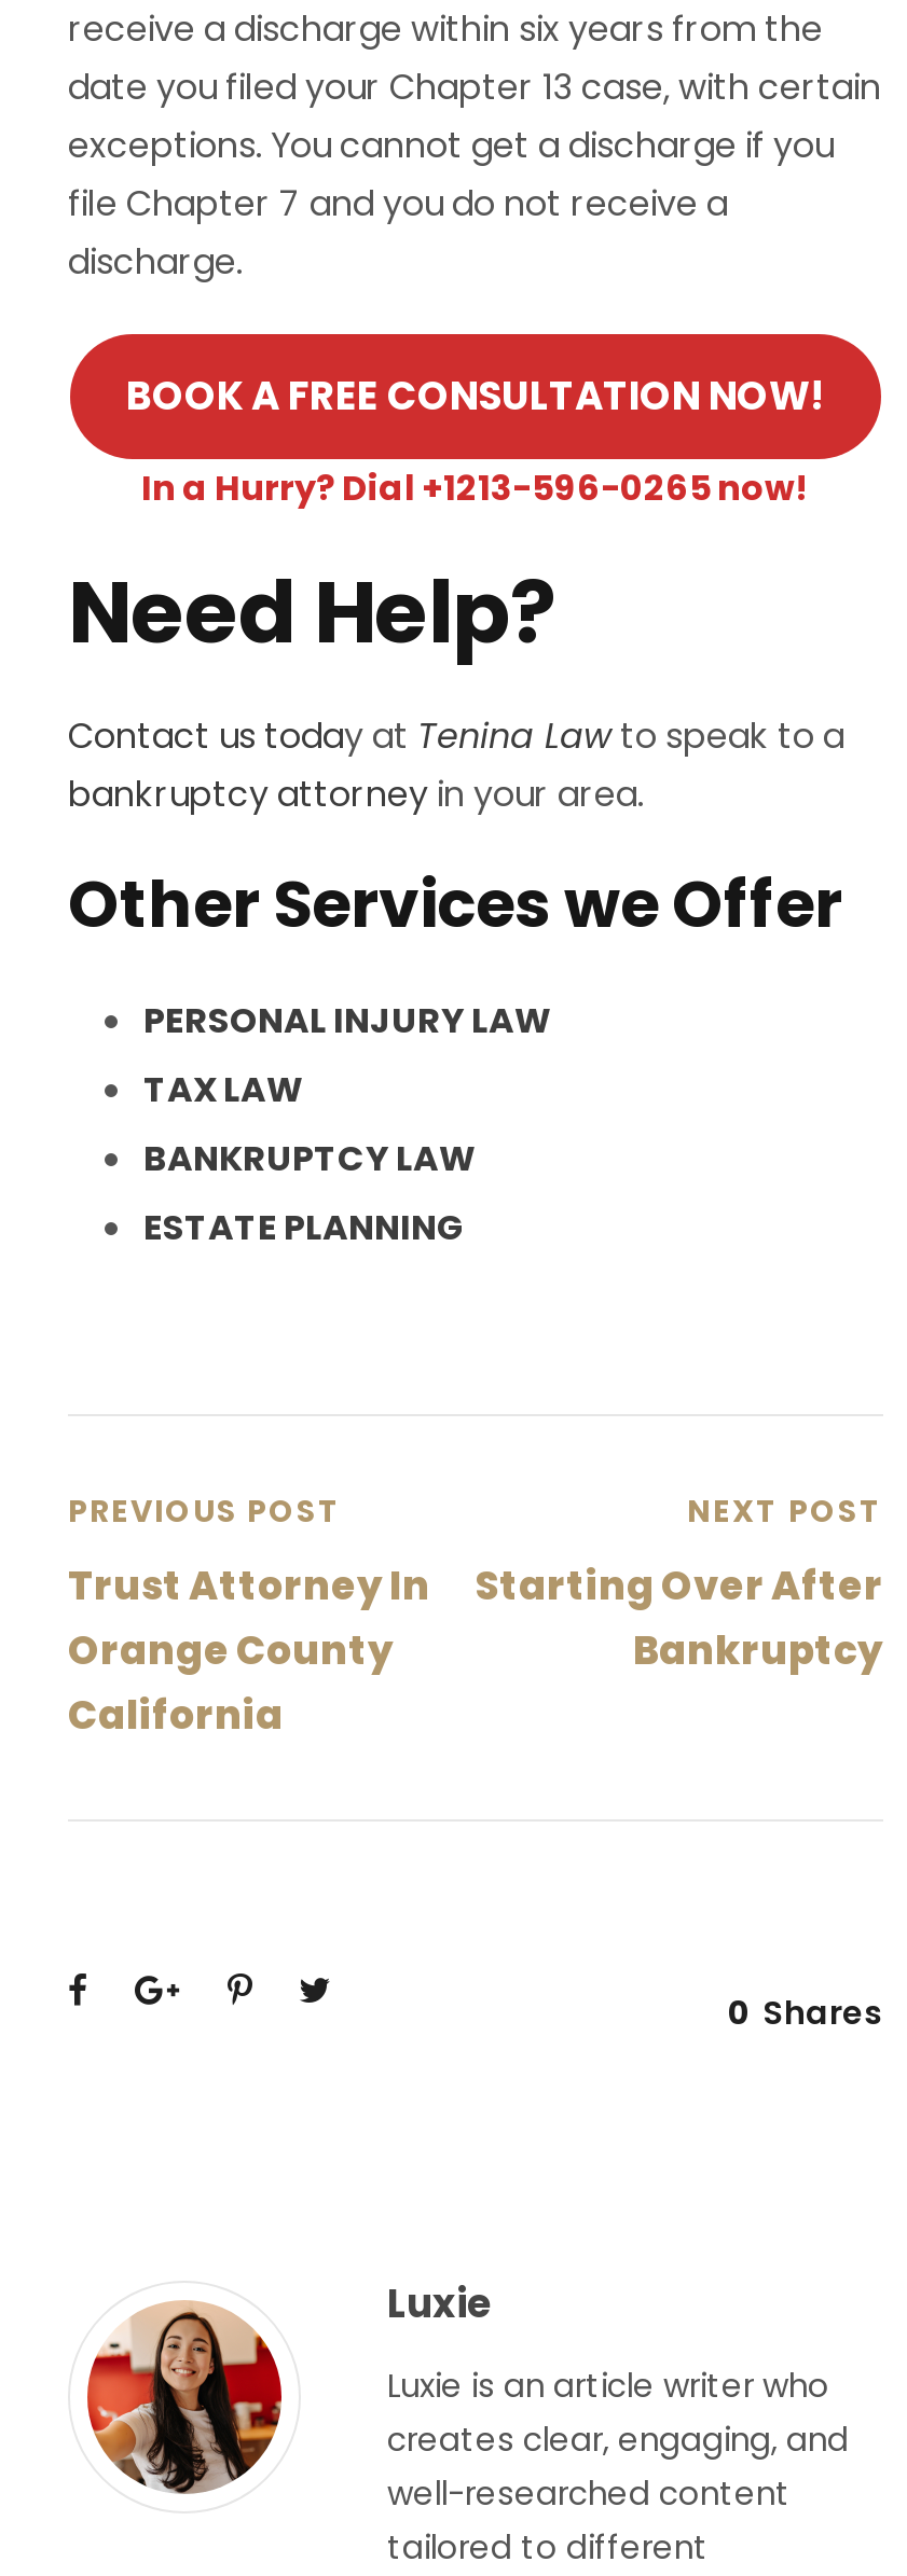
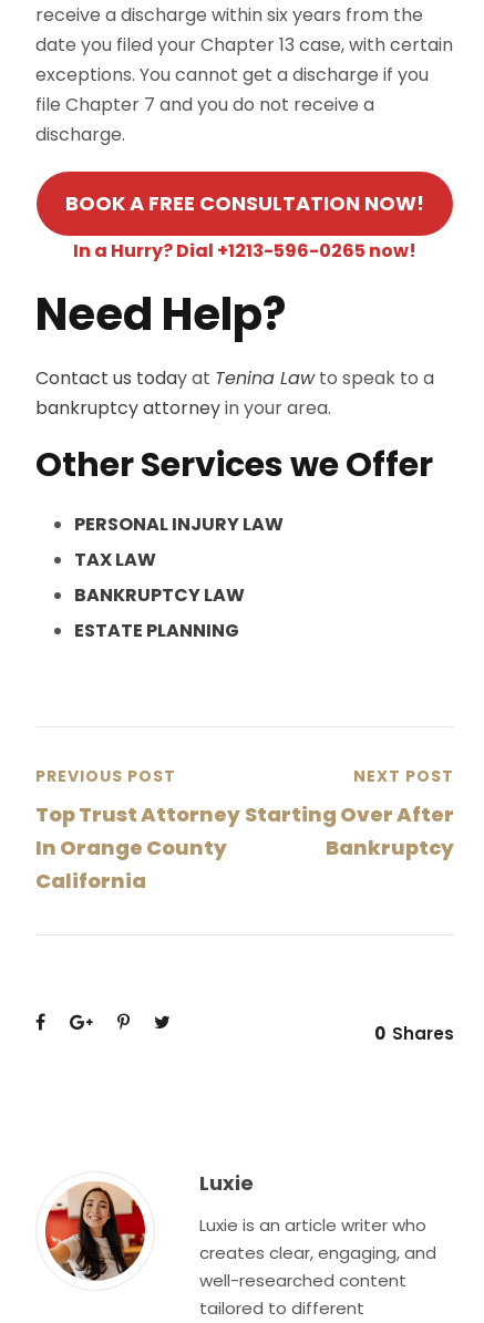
- Trust Attorney In
- Orange County
+ Top Trust Attorney
+ In Orange County
